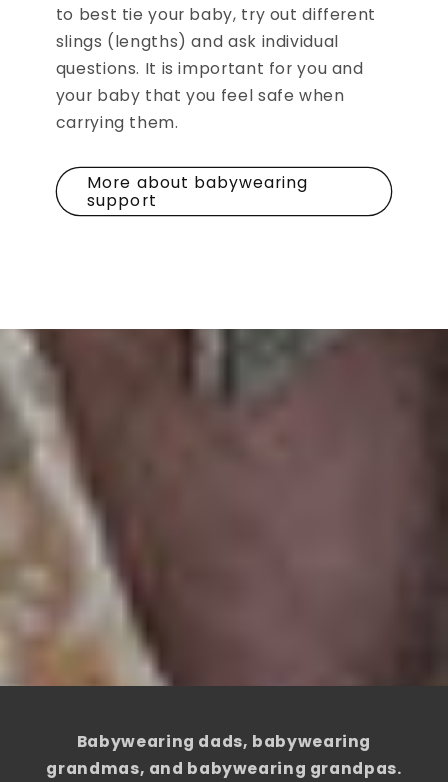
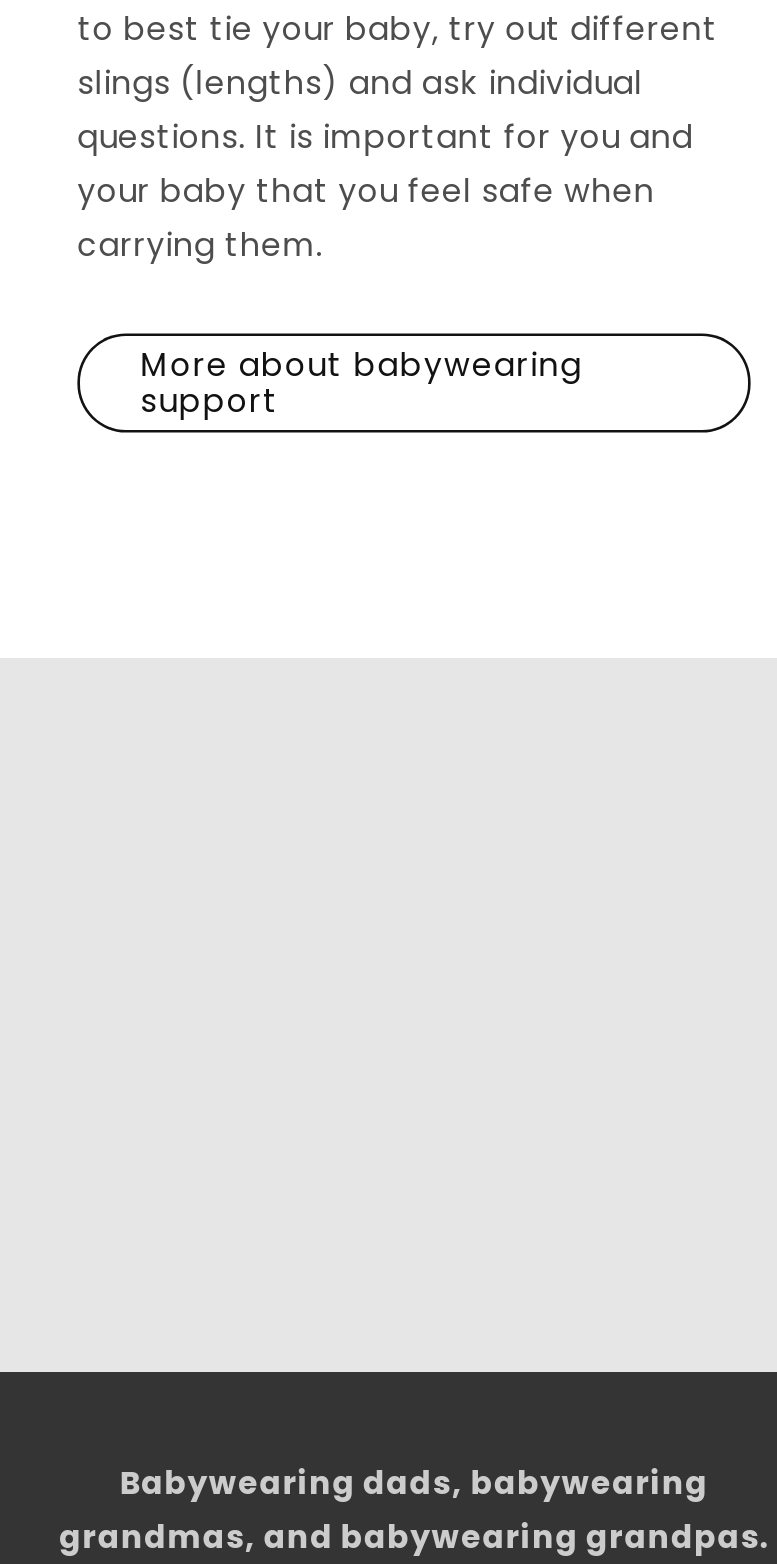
- [image]
